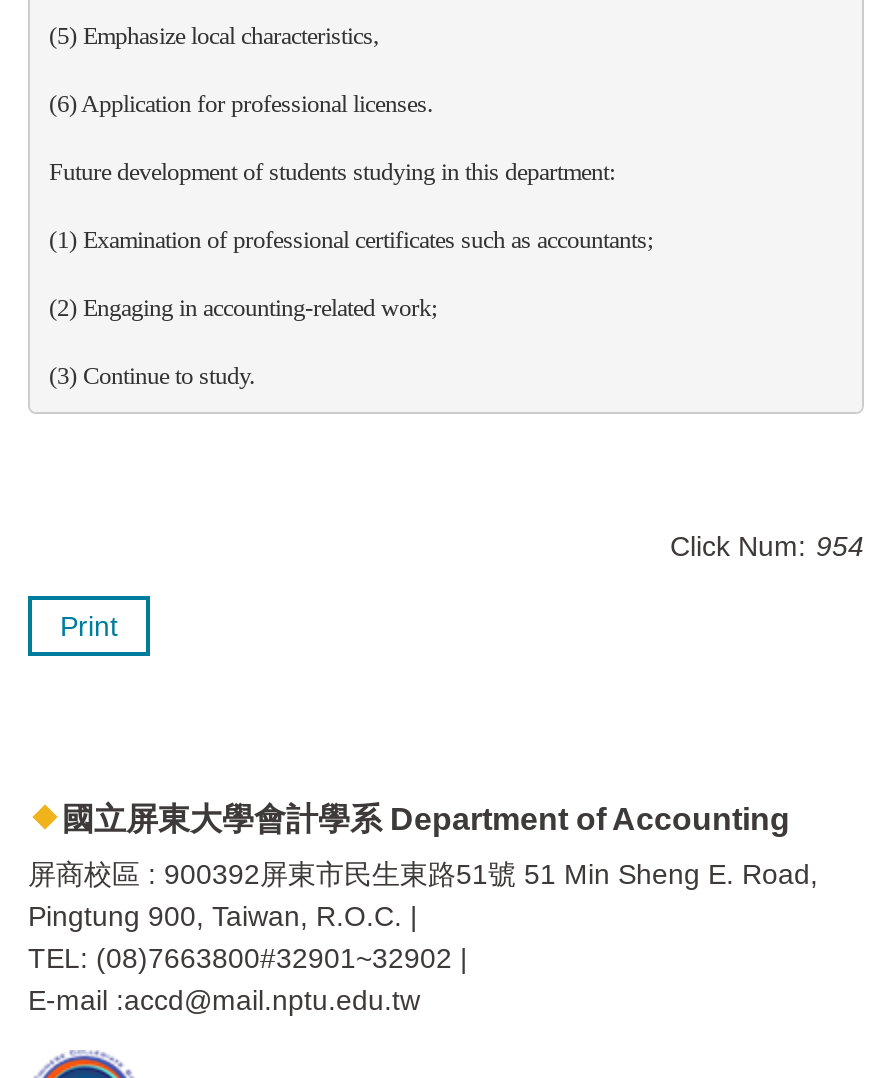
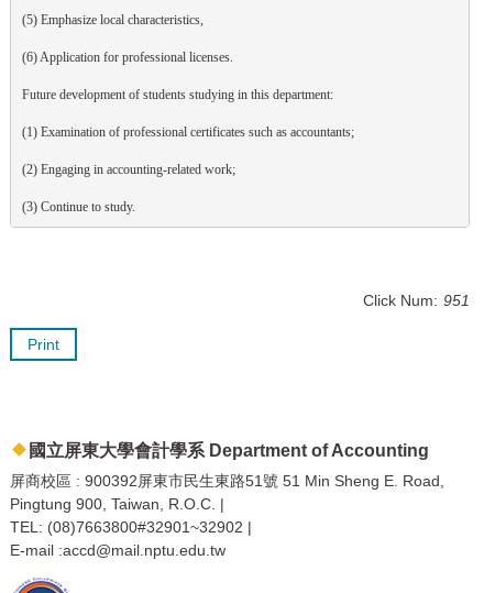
- Click Num: 954
+ Click Num: 951
